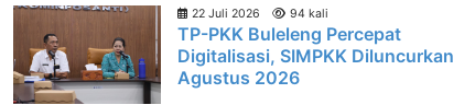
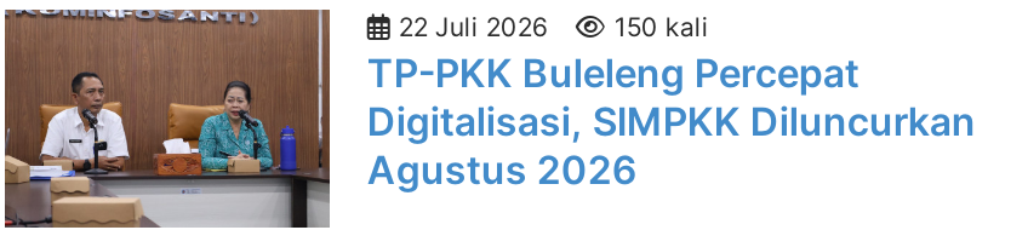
- 22 Juli 2026 94 kali
+ 22 Juli 2026 150 kali
